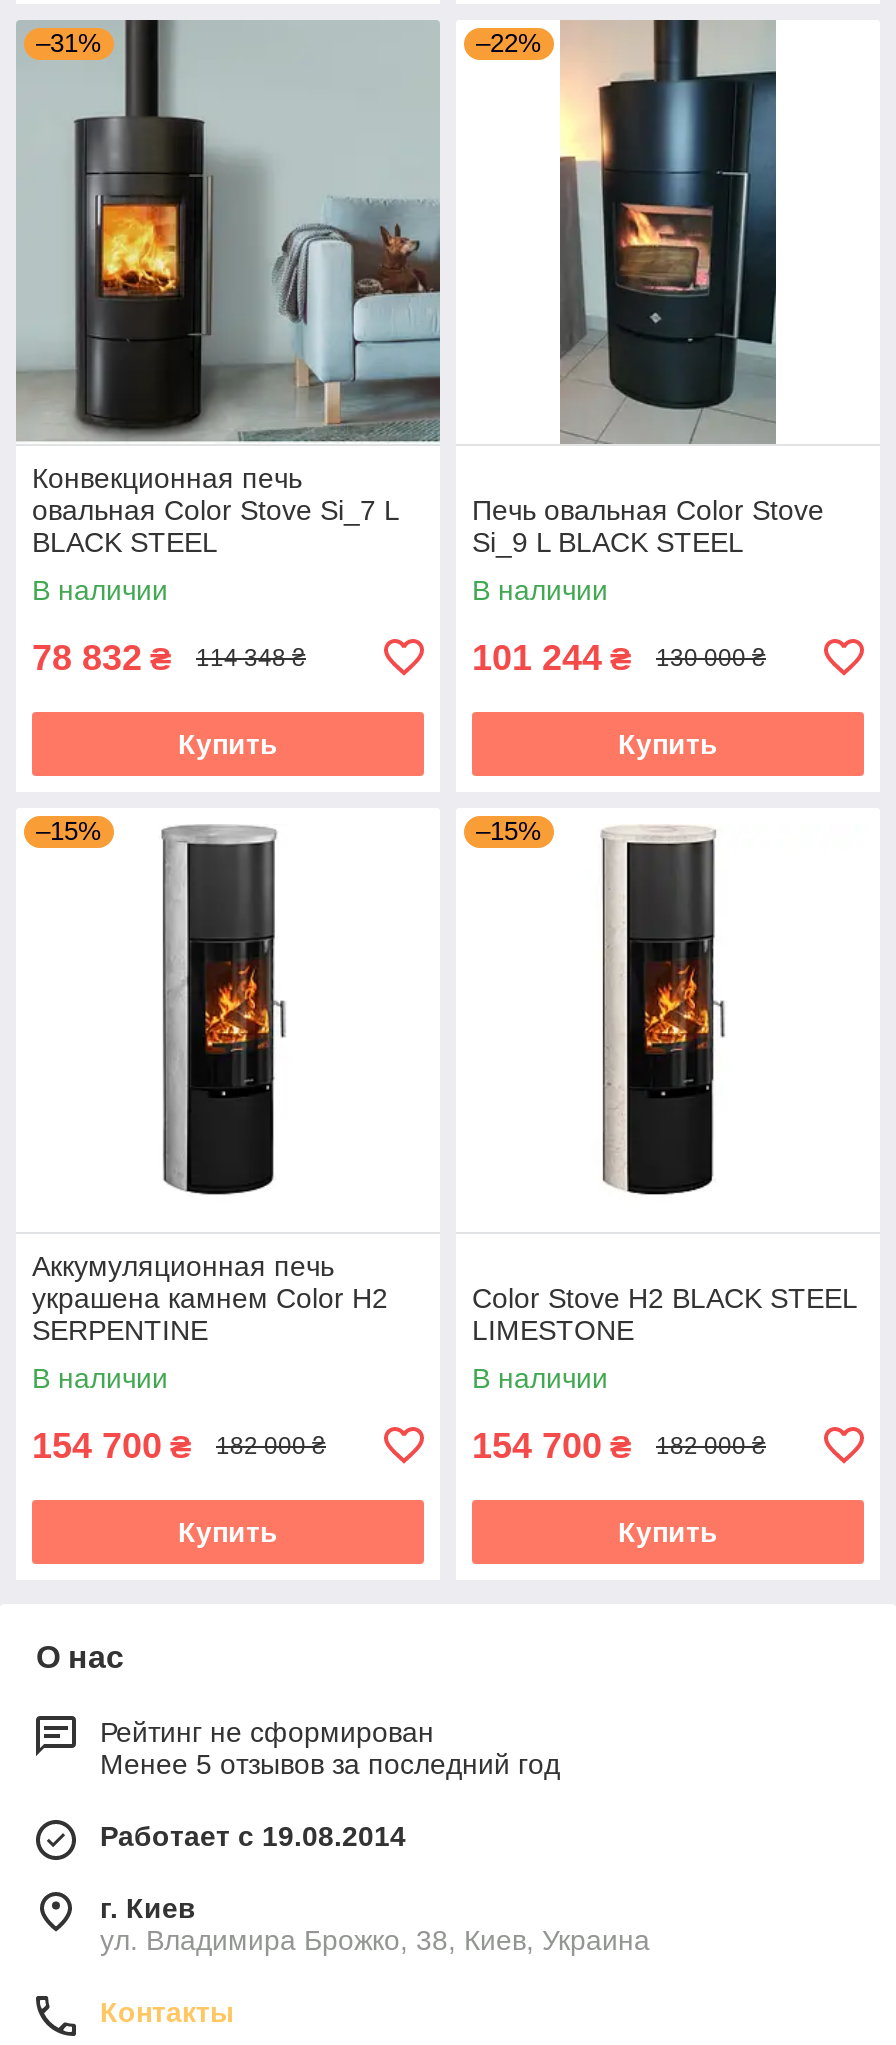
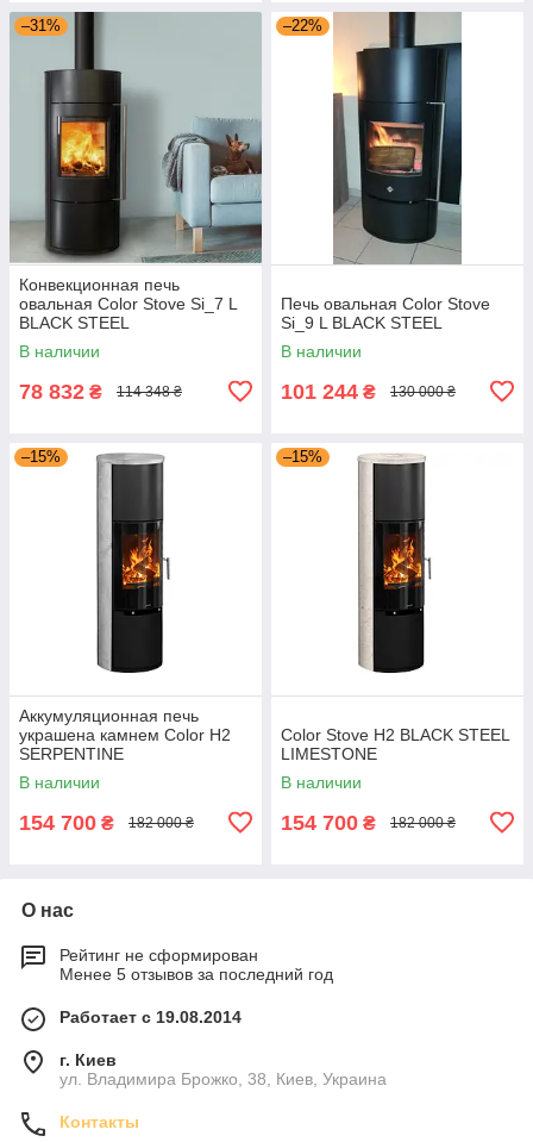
- Купить

- Купить

- Купить

- Купить
